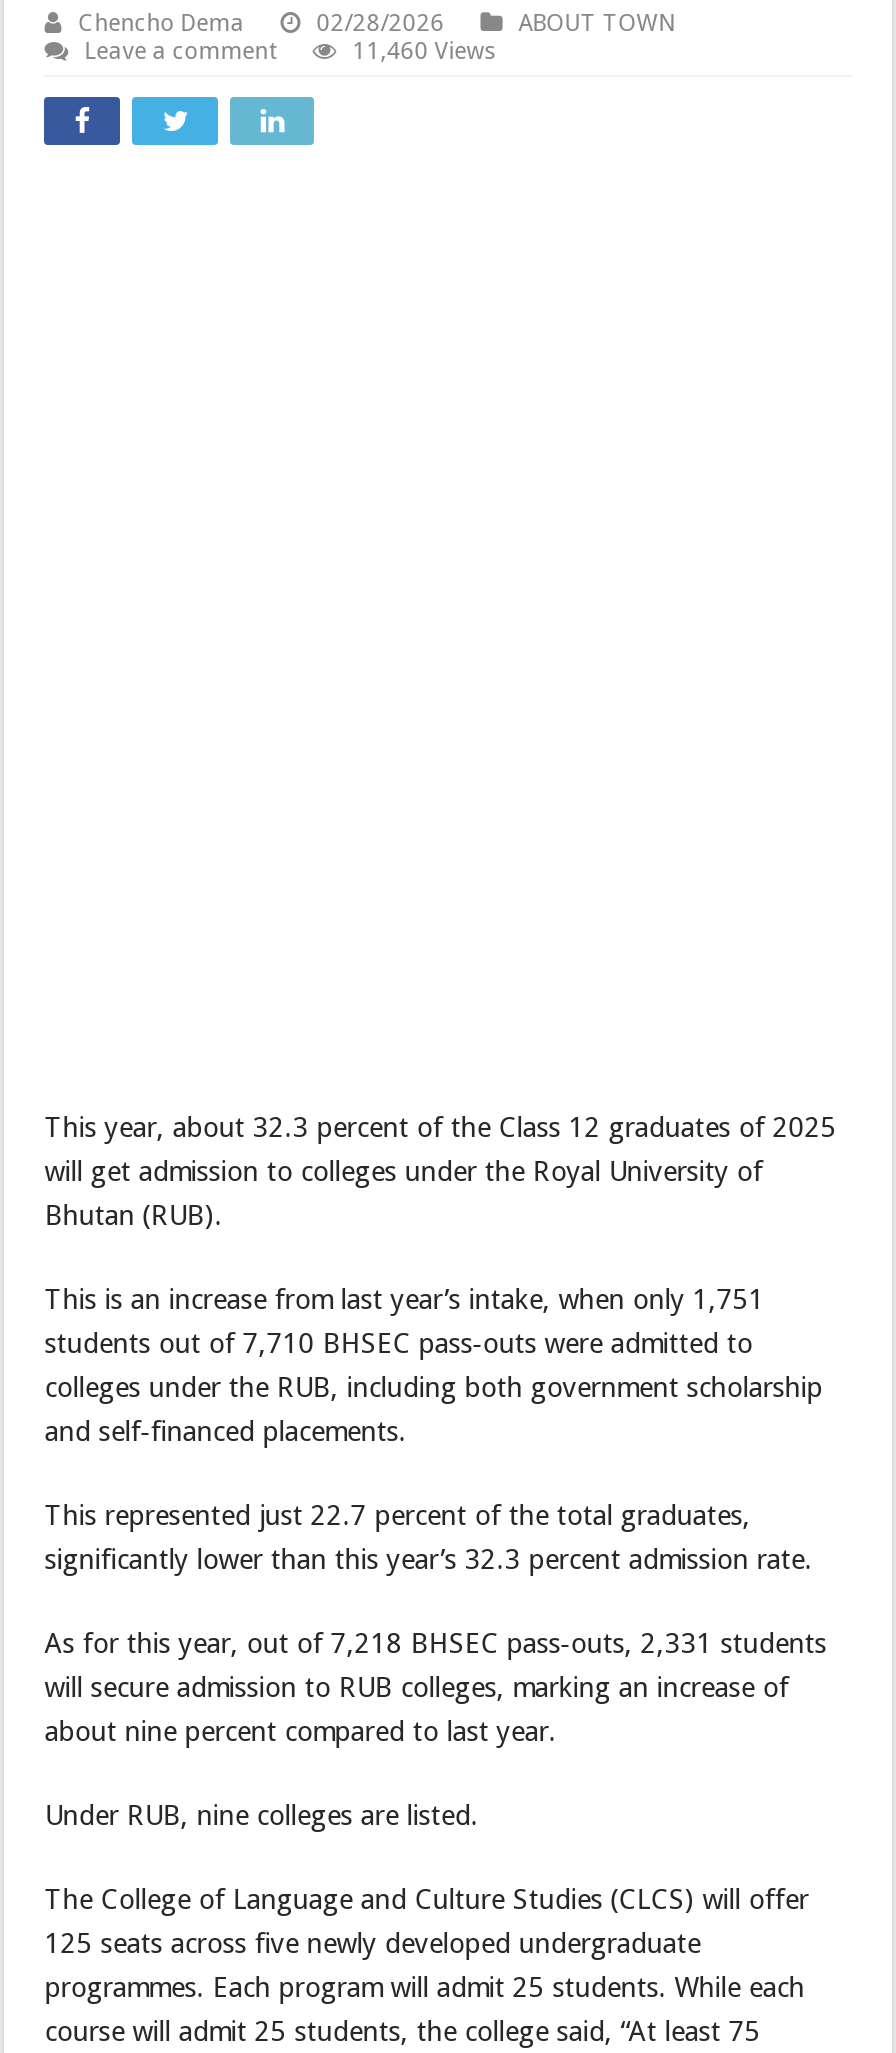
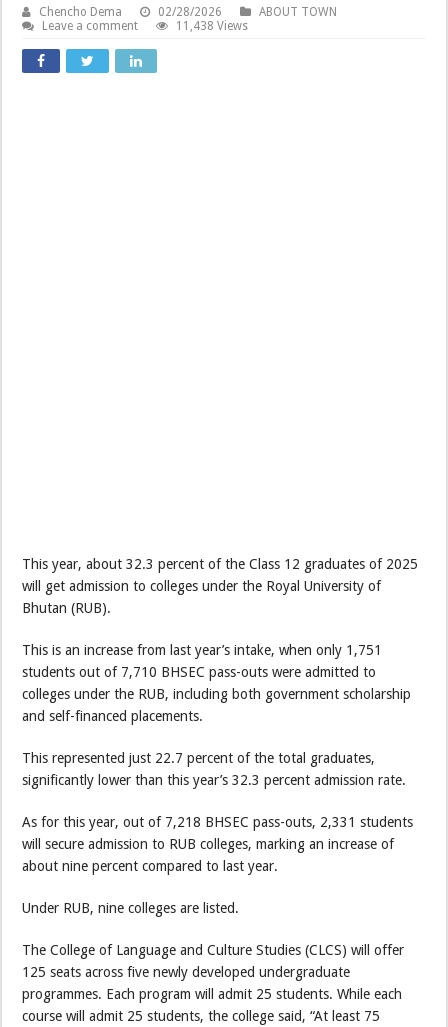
- 11,460 Views
+ 11,438 Views
